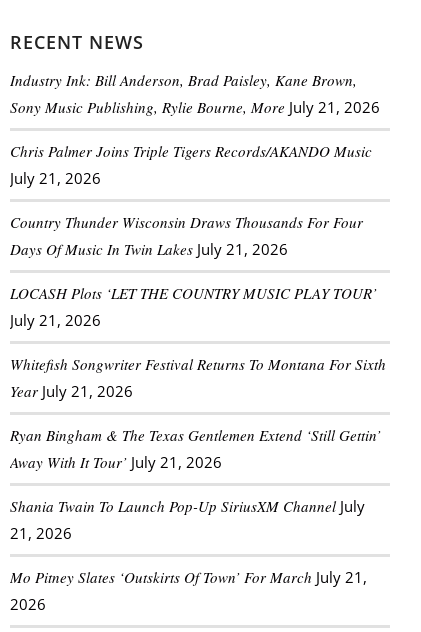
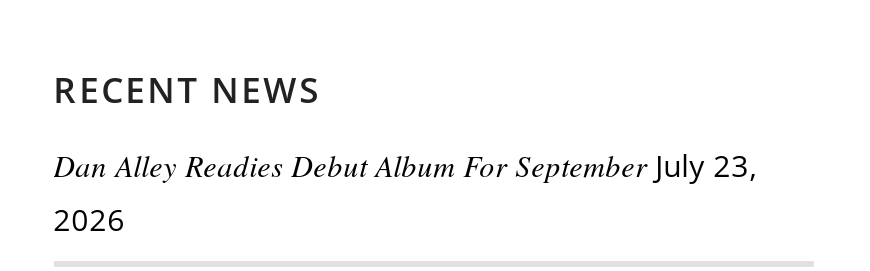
- Industry Ink: Bill Anderson, Brad Paisley, Kane Brown,
- Sony Music Publishing, Rylie Bourne, More July 21, 2026
- Chris Palmer Joins Triple Tigers Records/AKANDO Music
- July 21, 2026
- Country Thunder Wisconsin Draws Thousands For Four
- Days Of Music In Twin Lakes July 21, 2026
- LOCASH Plots ‘LET THE COUNTRY MUSIC PLAY TOUR’
- July 21, 2026
- Whitefish Songwriter Festival Returns To Montana For Sixth
- Year July 21, 2026
- Ryan Bingham & The Texas Gentlemen Extend ‘Still Gettin’
- Away With It Tour’ July 21, 2026
- Shania Twain To Launch Pop-Up SiriusXM Channel July
- 21, 2026
- Mo Pitney Slates ‘Outskirts Of Town’ For March July 21,
+ Dan Alley Readies Debut Album For September July 23,
